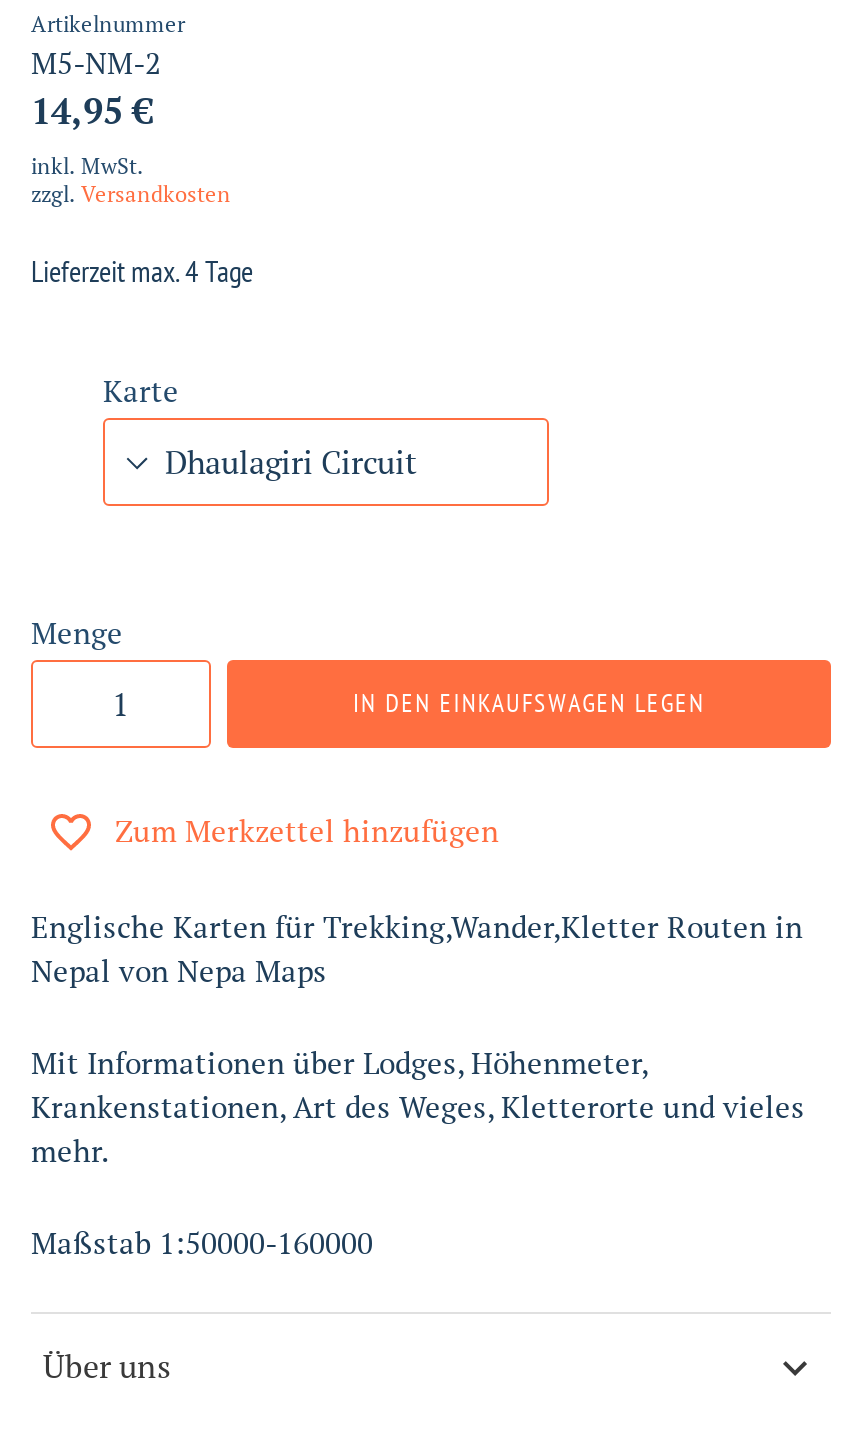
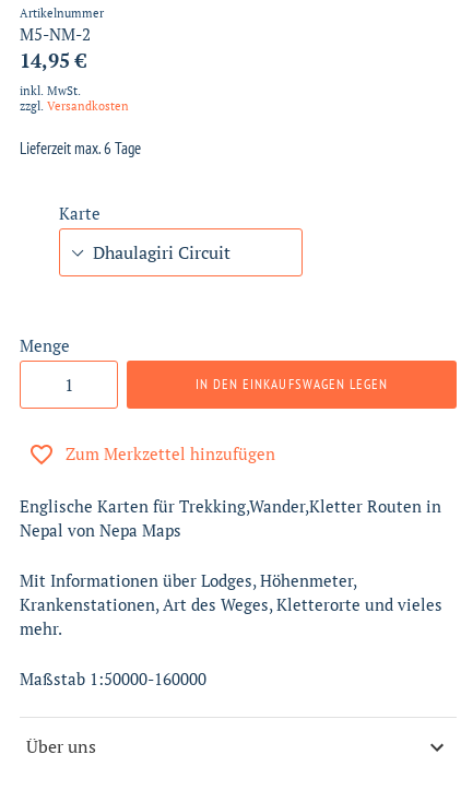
- Lieferzeit max. 4 Tage
+ Lieferzeit max. 6 Tage
